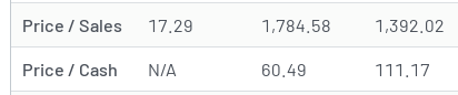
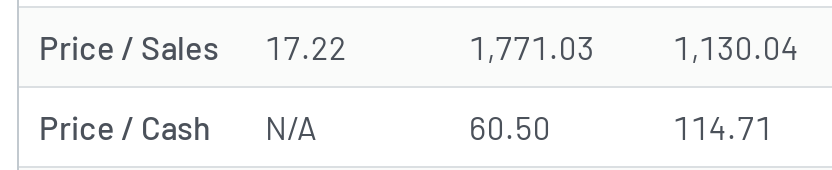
- Price / Sales 17.29
+ Price / Sales 17.22

- 1,784.58
+ 1,771.03

- 1,392.02
+ 1,130.04

- 60.49
+ 60.50

- 111.17
+ 114.71
